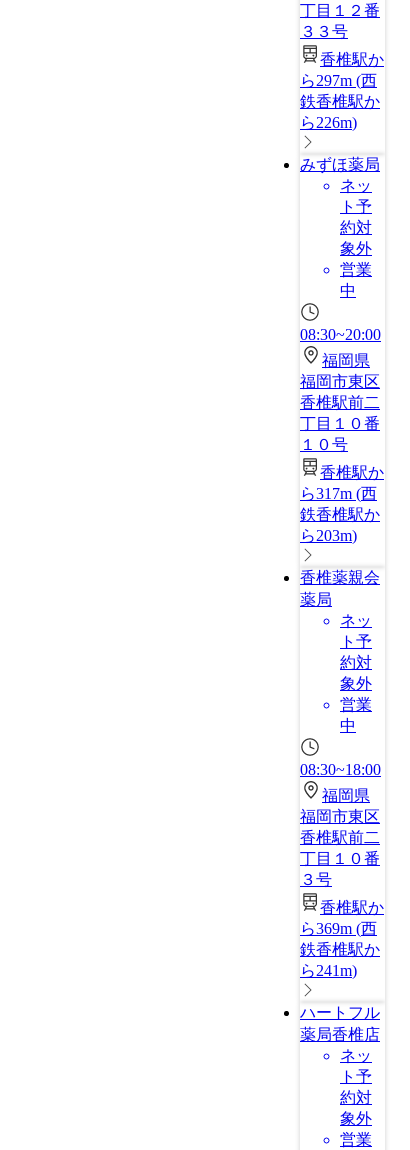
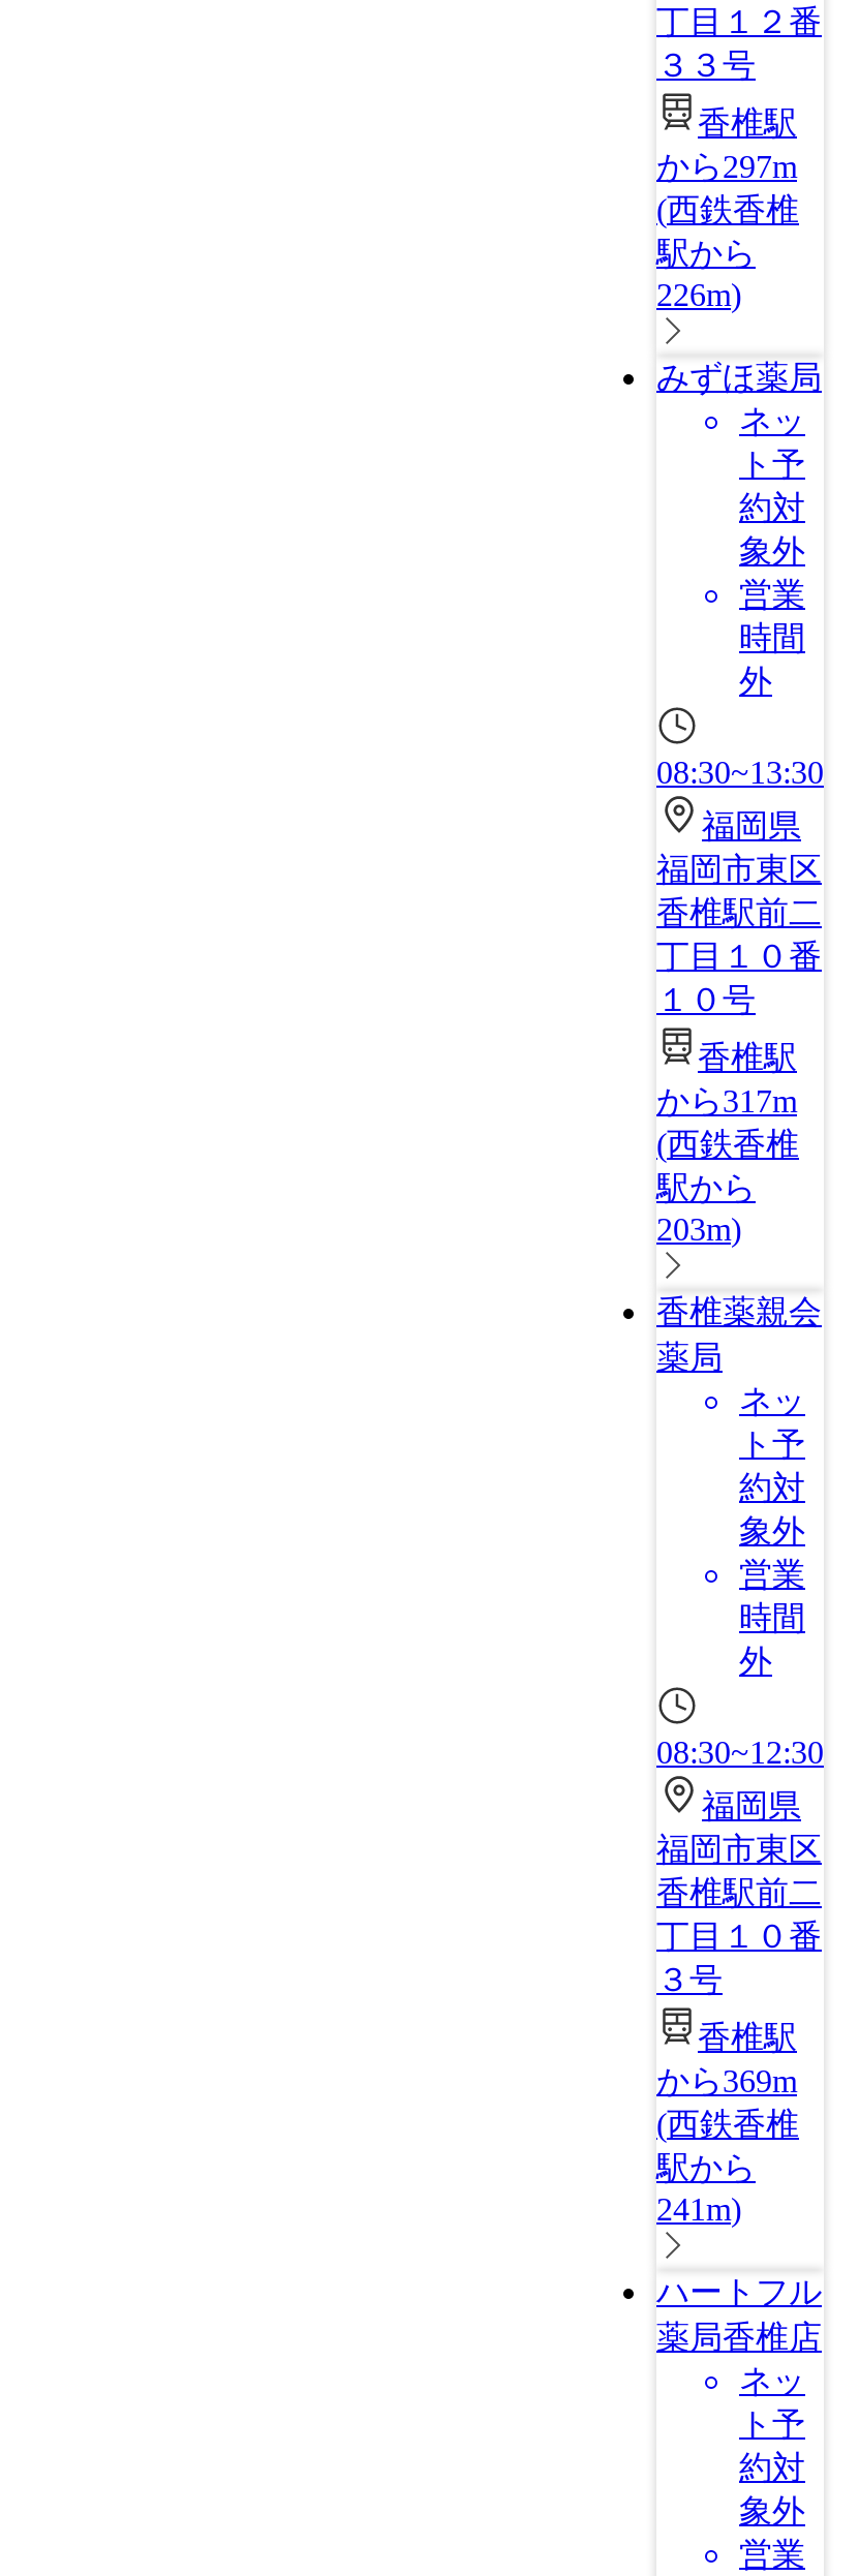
- 中
+ 時間
+ 外

- 08:30~20:00
+ 08:30~13:30

- 中
+ 時間
+ 外

- 08:30~18:00
+ 08:30~12:30
